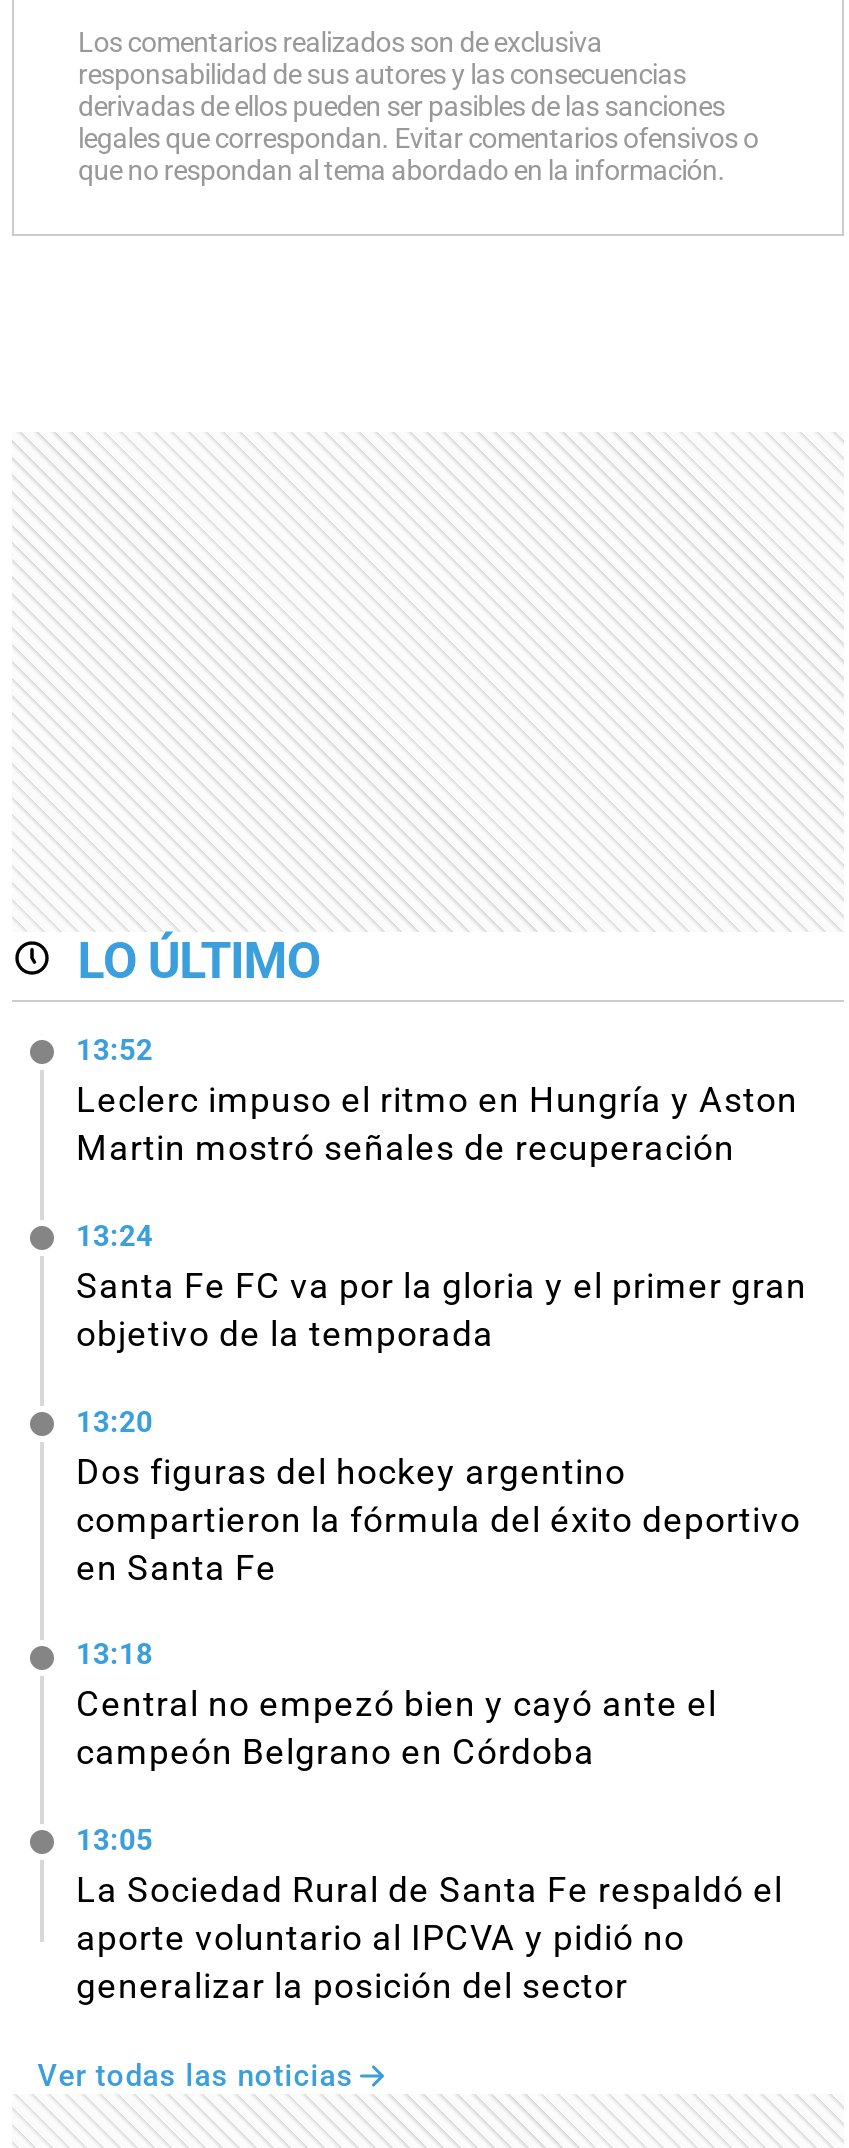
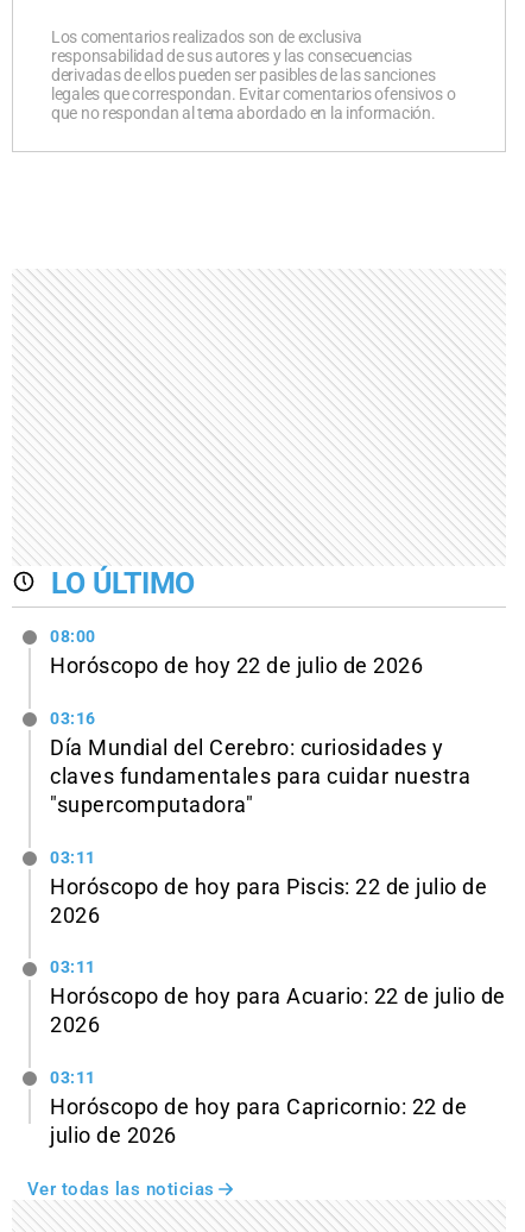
- 13:52
- Leclerc impuso el ritmo en Hungría y Aston
- Martin mostró señales de recuperación
+ 08:00
+ Horóscopo de hoy 22 de julio de 2026

- 13:24
- Santa Fe FC va por la gloria y el primer gran
- objetivo de la temporada
+ 03:16
+ Día Mundial del Cerebro: curiosidades y
+ claves fundamentales para cuidar nuestra
+ "supercomputadora"

- 13:20
- Dos figuras del hockey argentino
- compartieron la fórmula del éxito deportivo
- en Santa Fe
+ 03:11
+ Horóscopo de hoy para Piscis: 22 de julio de
+ 2026

- 13:18
- Central no empezó bien y cayó ante el
- campeón Belgrano en Córdoba
+ 03:11
+ Horóscopo de hoy para Acuario: 22 de julio de
+ 2026

- 13:05
- La Sociedad Rural de Santa Fe respaldó el
- aporte voluntario al IPCVA y pidió no
- generalizar la posición del sector
+ 03:11
+ Horóscopo de hoy para Capricornio: 22 de
+ julio de 2026
